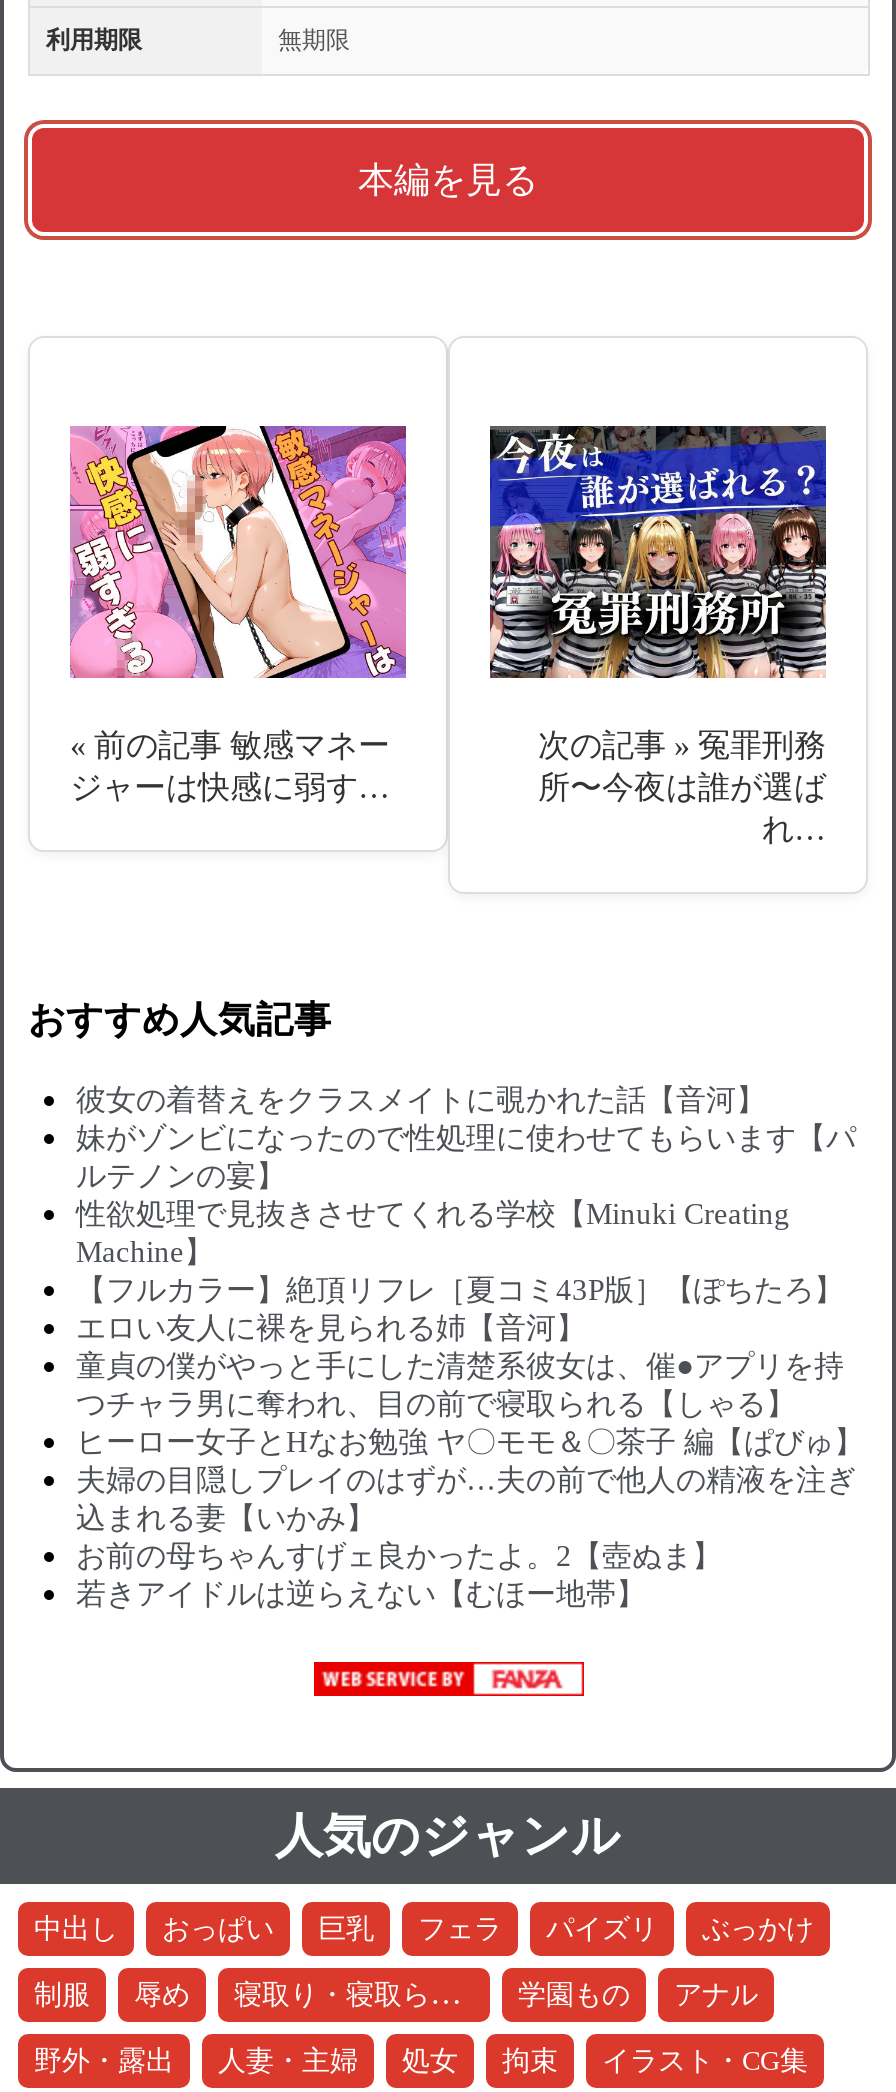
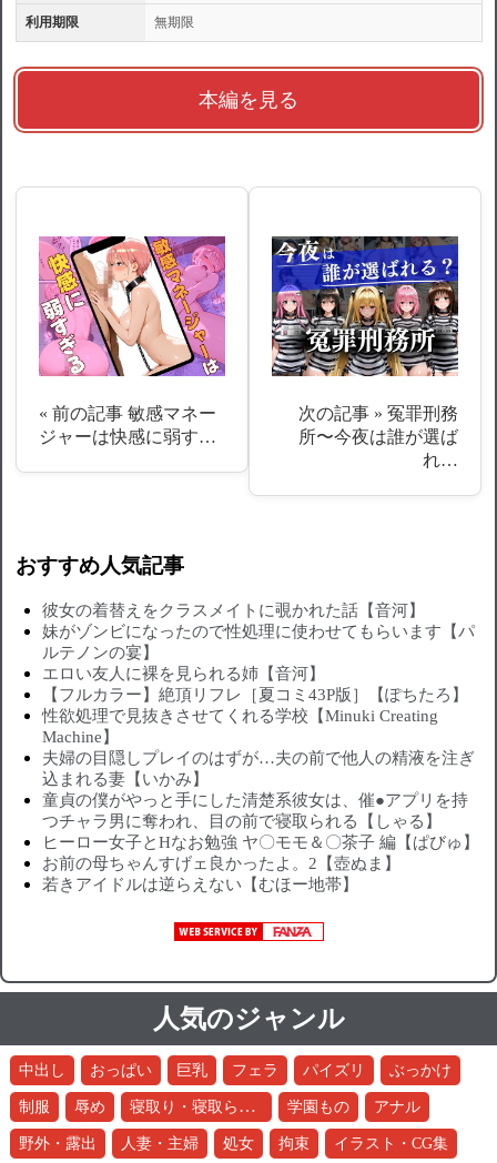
moved down: 性欲処理で見抜きさせてくれる学校【Minuki Creating | Machine】

moved up: エロい友人に裸を見られる姉【音河】 | 【フルカラー】絶頂リフレ［夏コミ43P版］【ぽちたろ】

moved down: つチャラ男に奪われ、目の前で寝取られる【しゃる】 | ヒーロー女子とHなお勉強 ヤ〇モモ＆〇茶子 編【ぱびゅ】

moved up: 夫婦の目隠しプレイのはずが…夫の前で他人の精液を注ぎ | 込まれる妻【いかみ】
